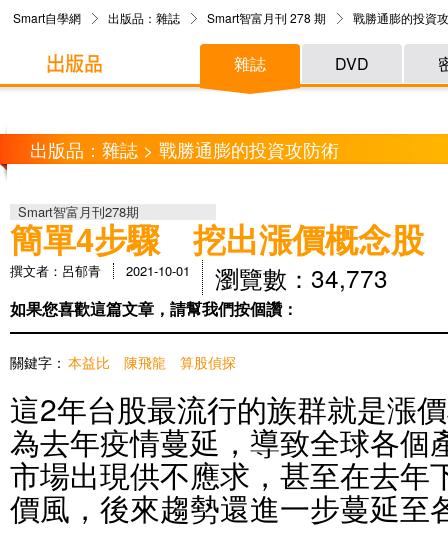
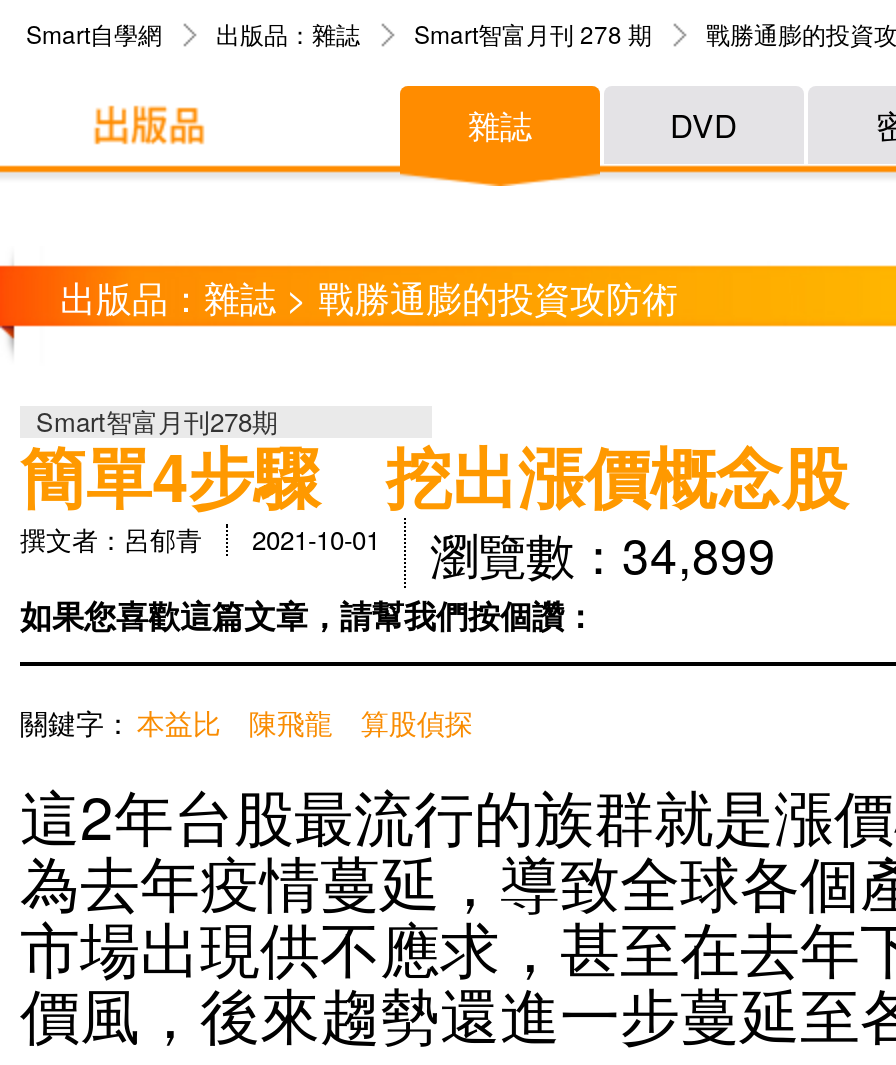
- 撰文者：呂郁青 2021-10-01 瀏覽數：34,773
+ 撰文者：呂郁青 2021-10-01 瀏覽數：34,899
